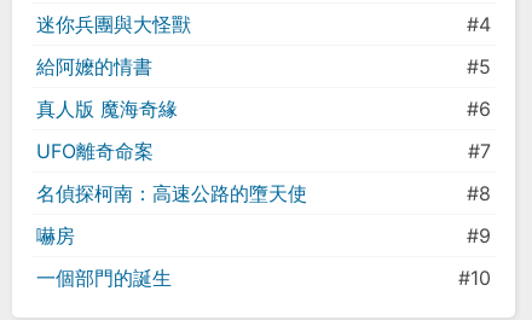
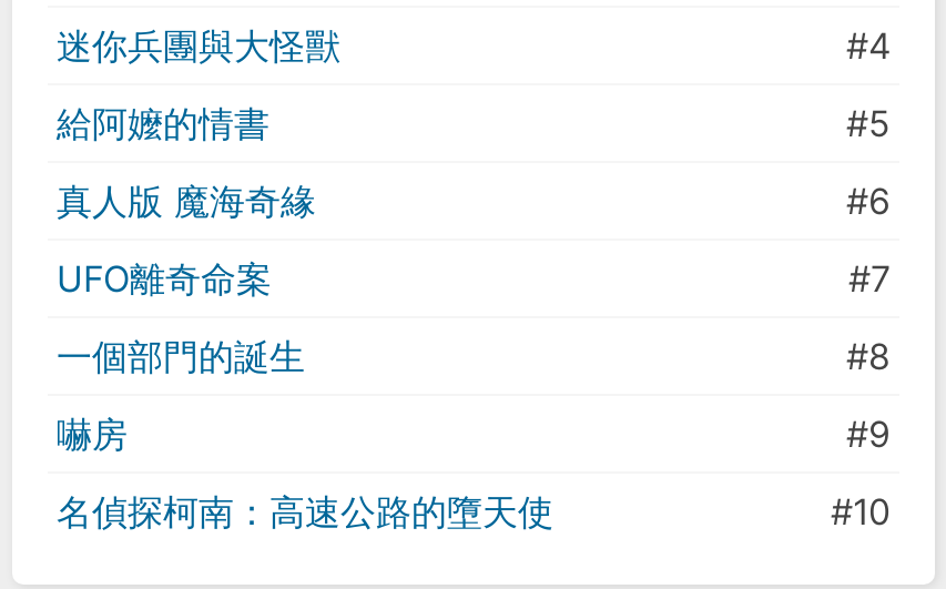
moved down: 名偵探柯南：高速公路的墮天使

moved up: 一個部門的誕生
